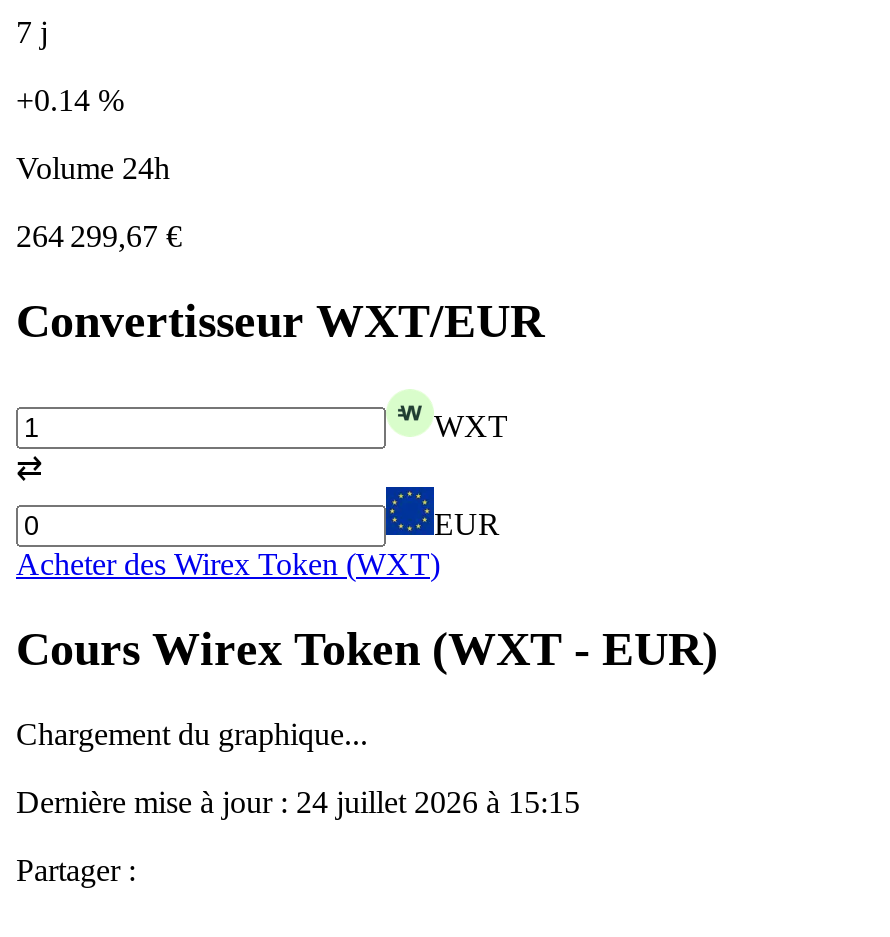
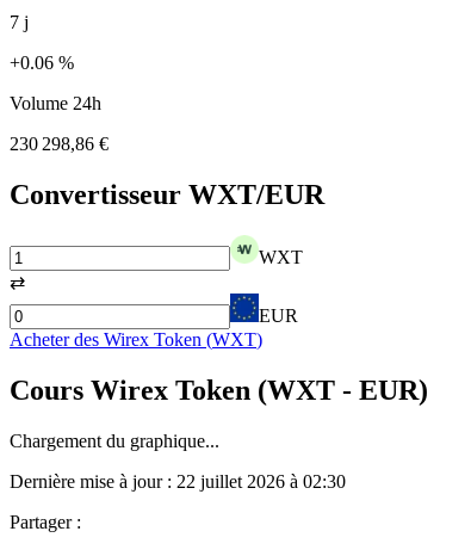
- +0.14 %
+ +0.06 %

- 264 299,67 €
+ 230 298,86 €

- Dernière mise à jour : 24 juillet 2026 à 15:15
+ Dernière mise à jour : 22 juillet 2026 à 02:30
